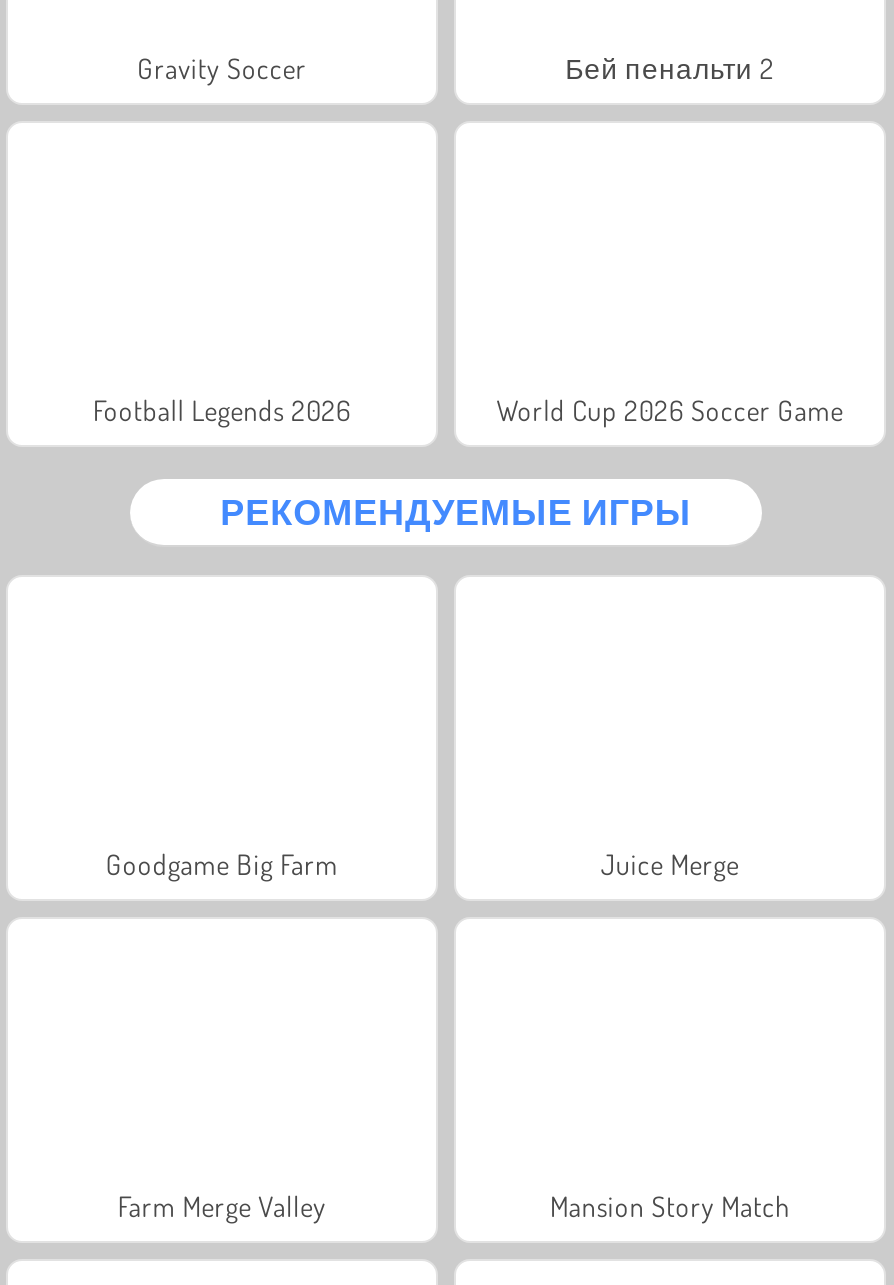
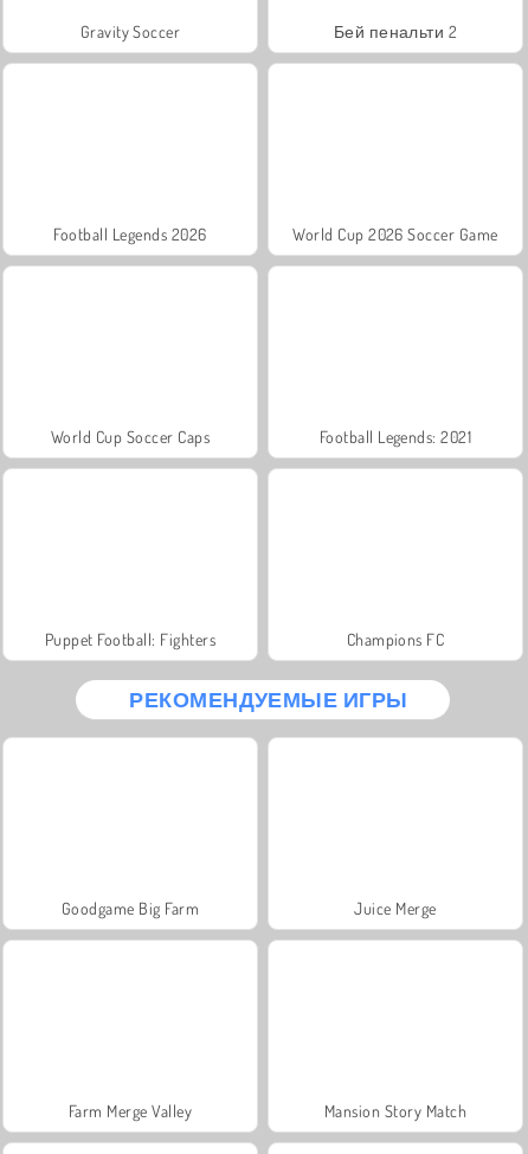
+ Puppet Football: Fighters
+ Champions FC

+ World Cup Soccer Caps
+ Football Legends: 2021
